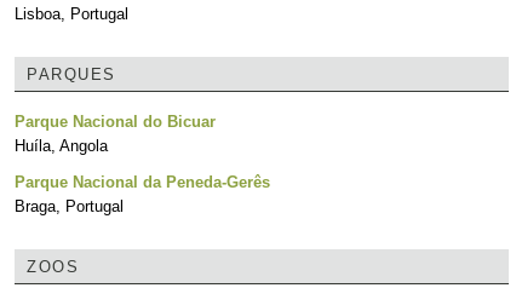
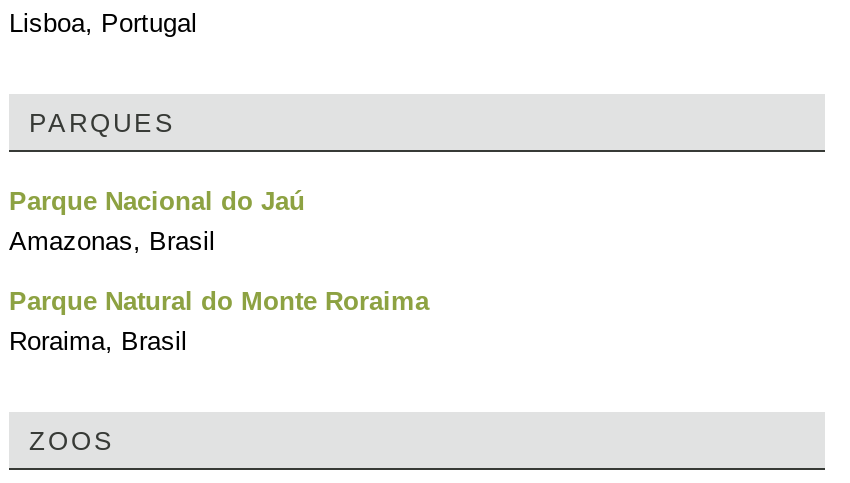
- Parque Nacional do Bicuar
- Huíla, Angola
+ Parque Nacional do Jaú
+ Amazonas, Brasil

- Parque Nacional da Peneda-Gerês
- Braga, Portugal
+ Parque Natural do Monte Roraima
+ Roraima, Brasil
